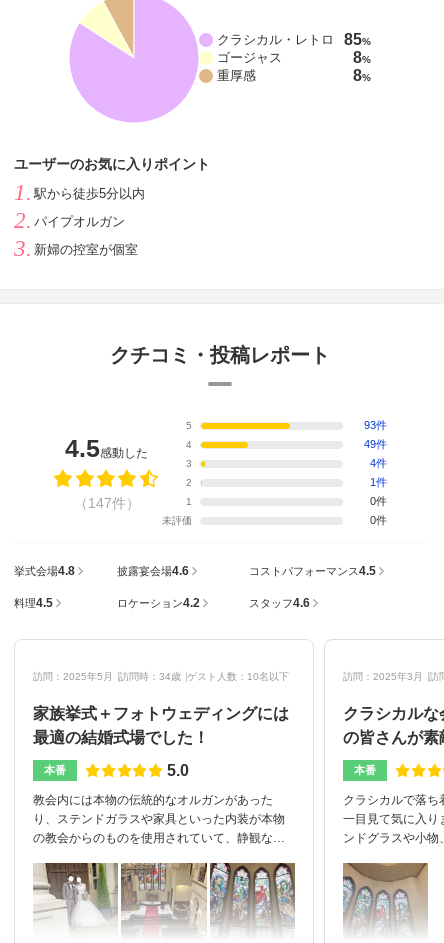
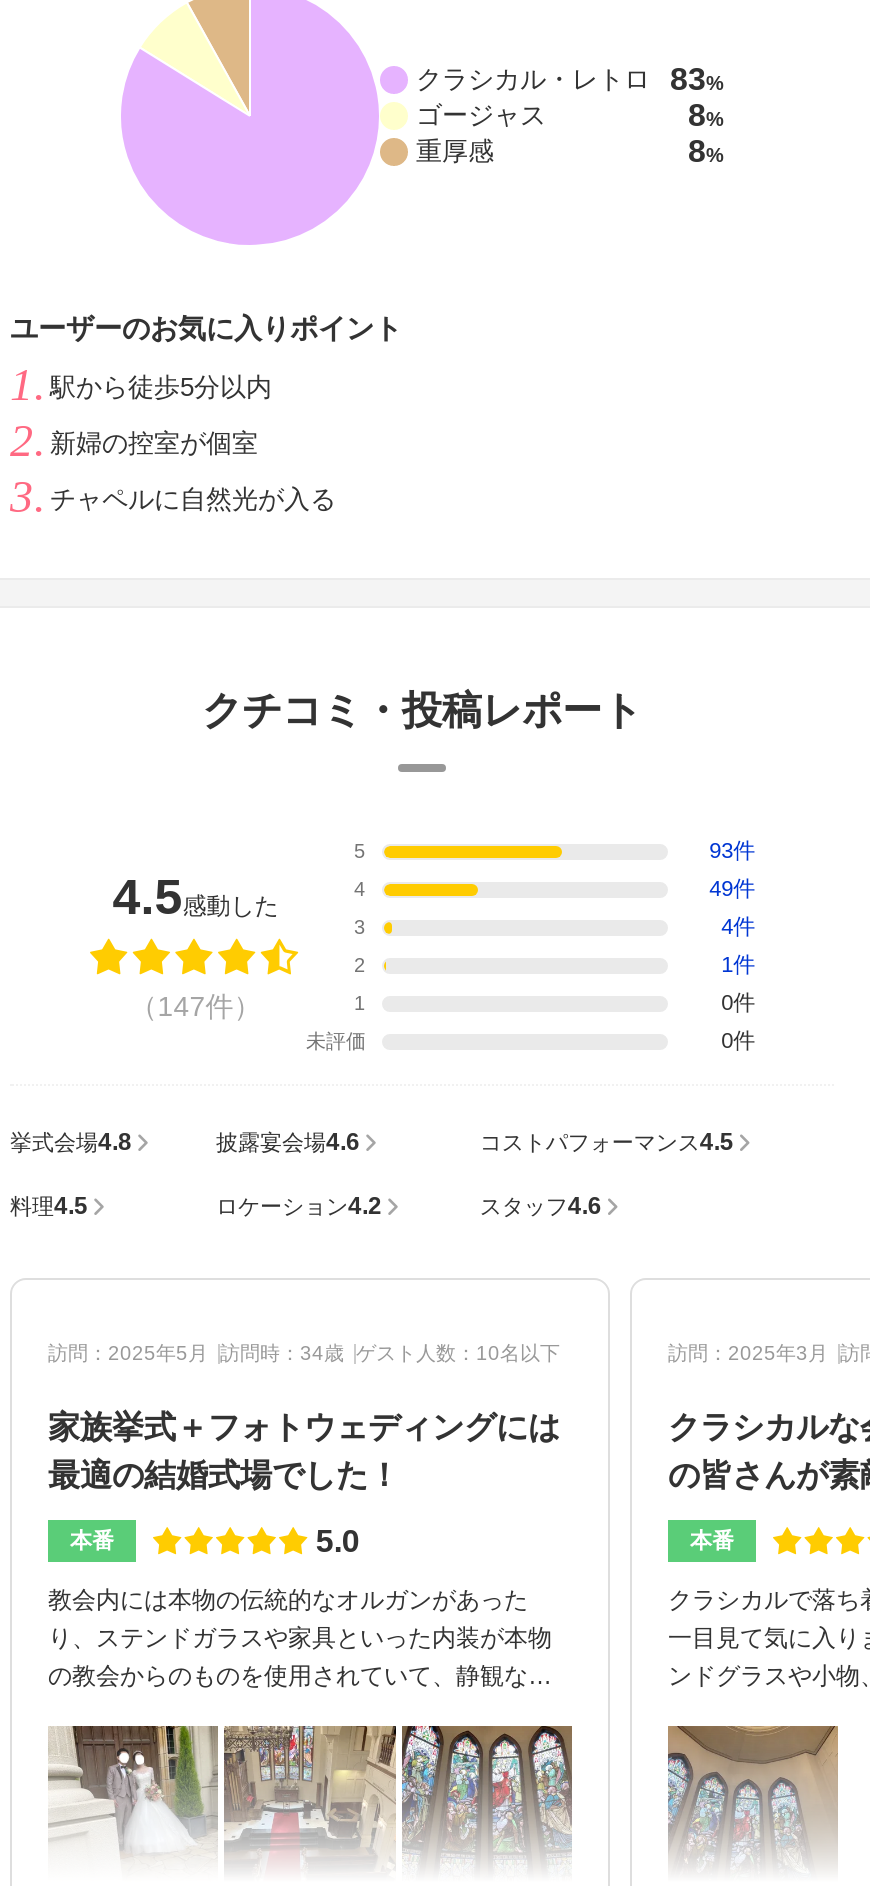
- クラシカル・レトロ 85%
+ クラシカル・レトロ 83%

- パイプオルガン

moved up: 新婦の控室が個室

+ チャペルに自然光が入る
